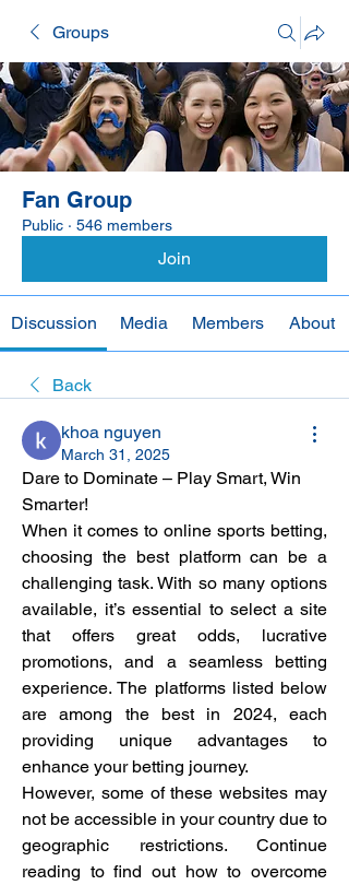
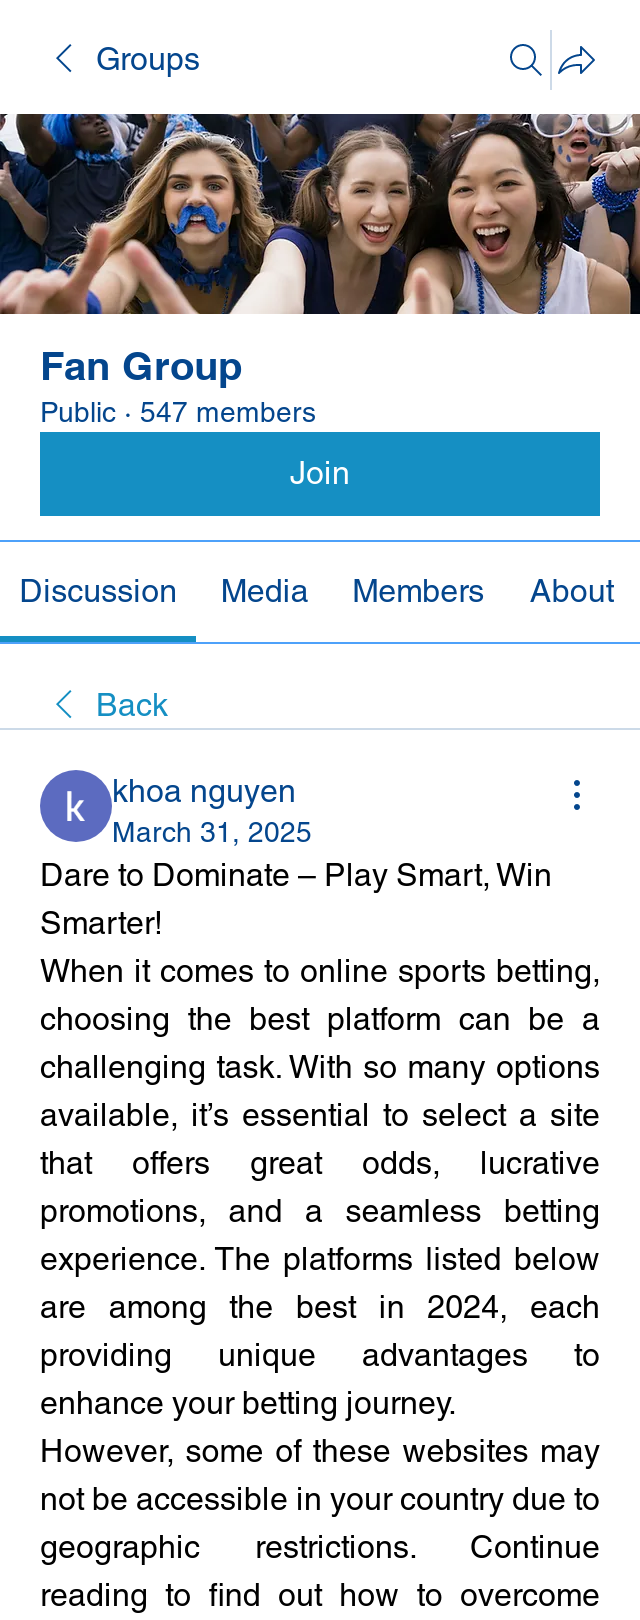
- Public · 546 members
+ Public · 547 members
